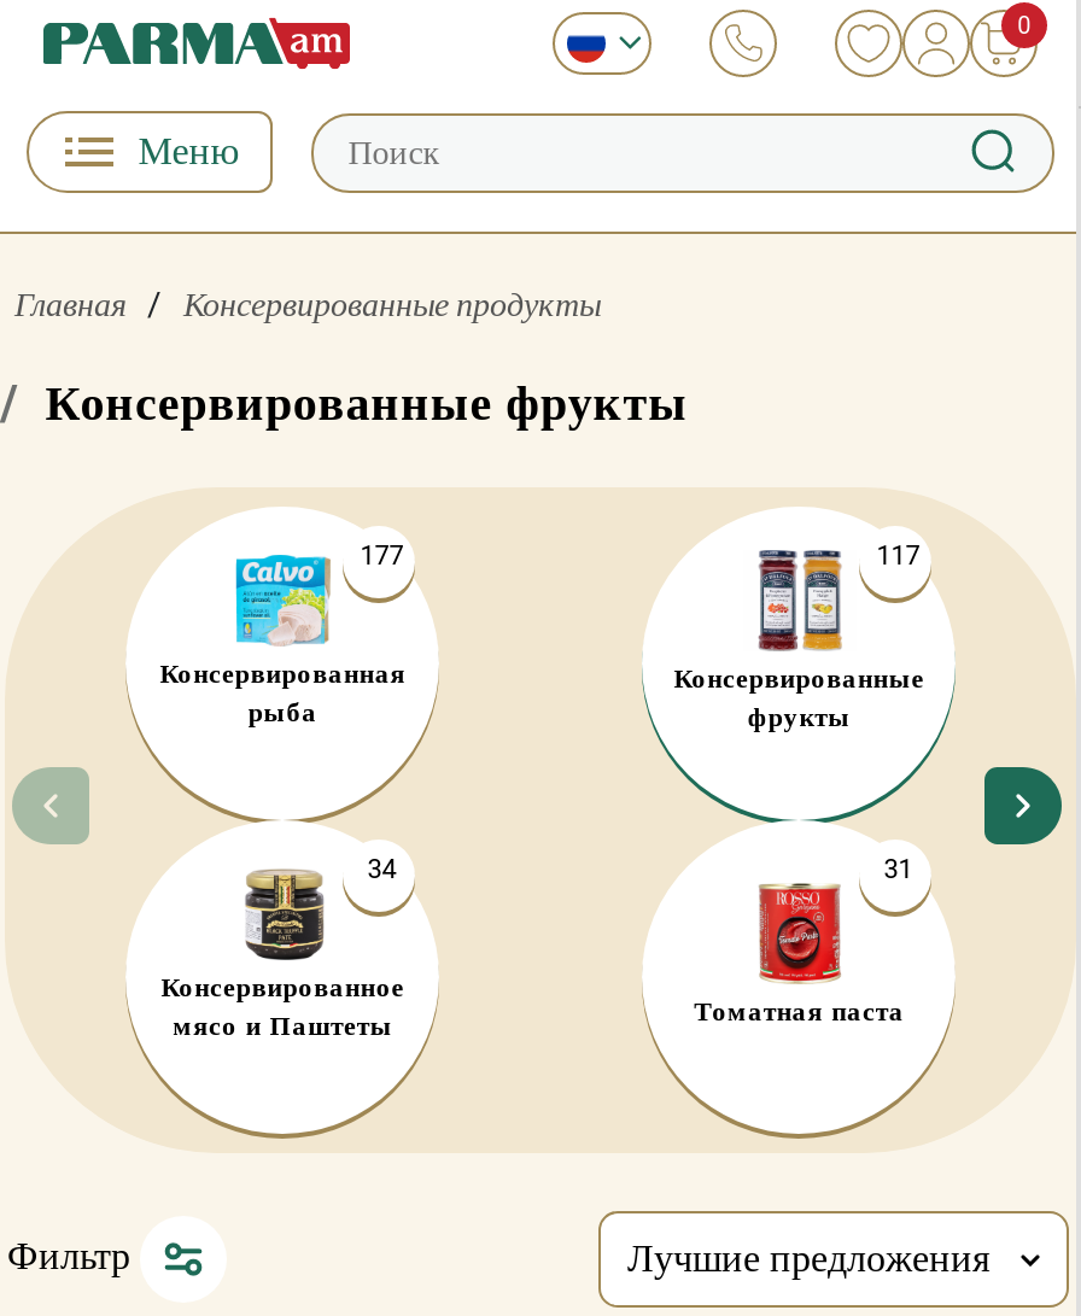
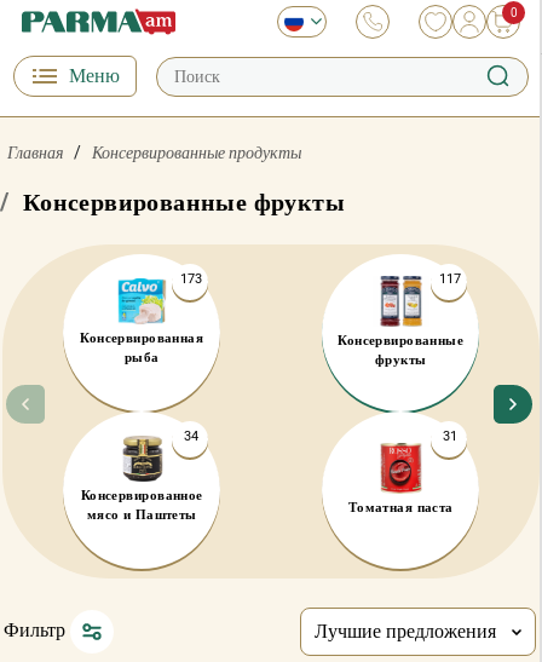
- 177
+ 173
